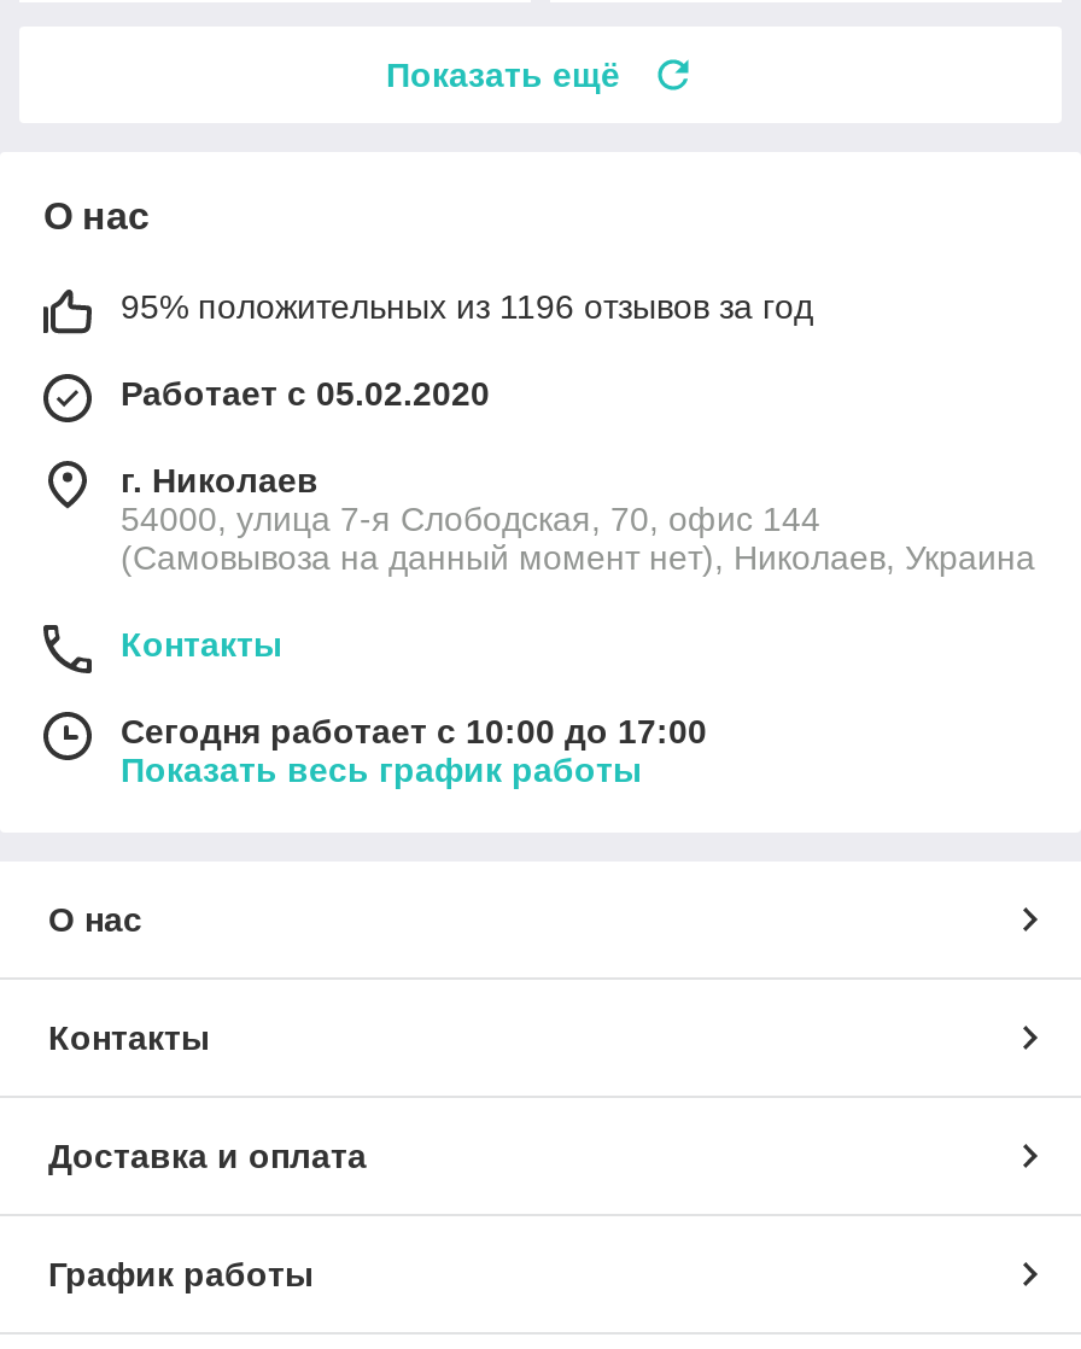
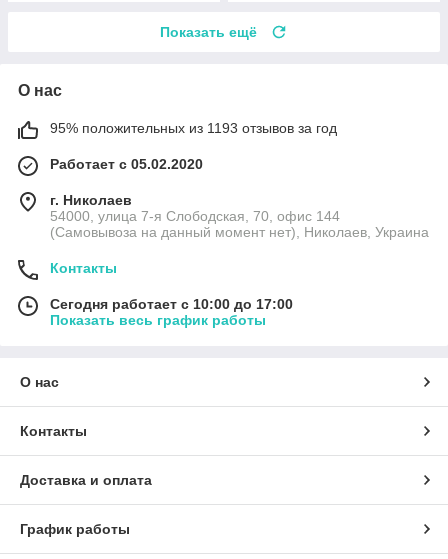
- 95% положительных из 1196 отзывов за год
+ 95% положительных из 1193 отзывов за год
